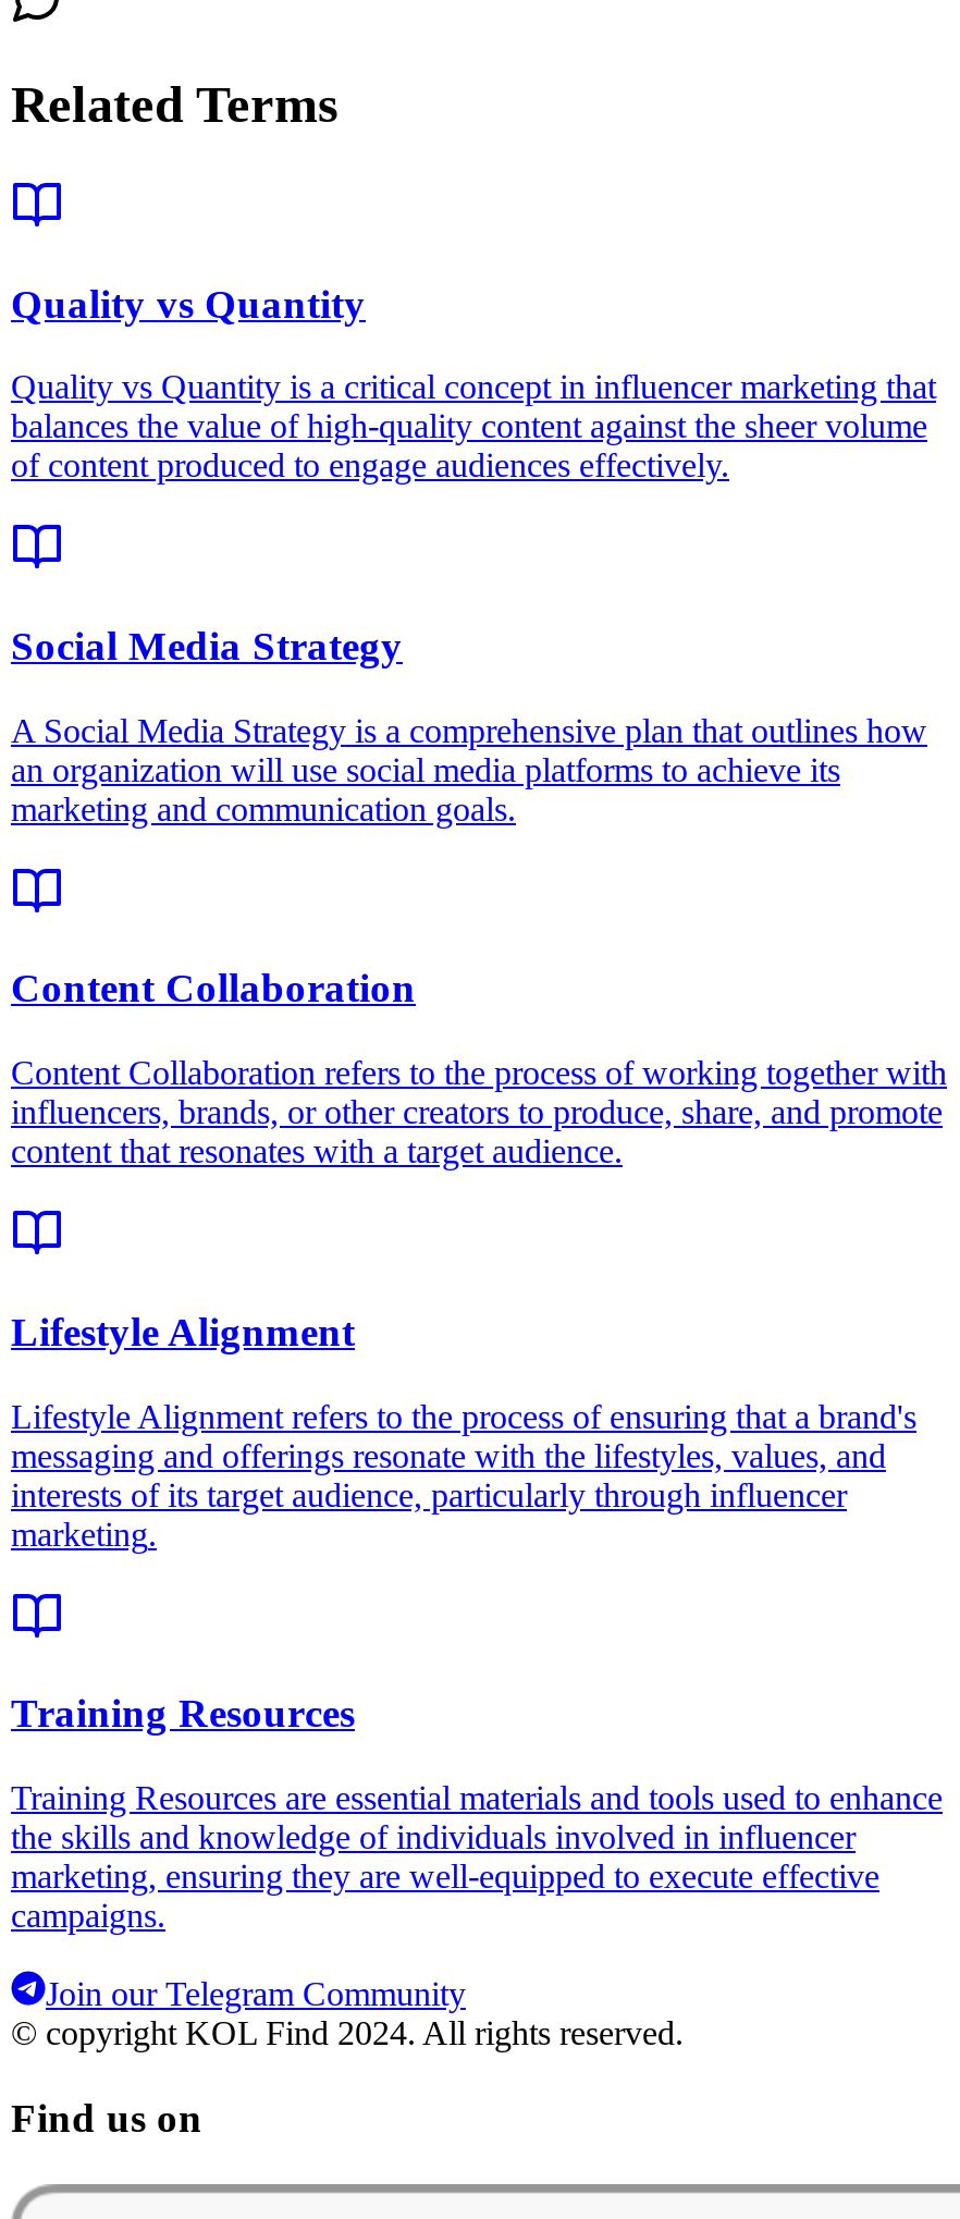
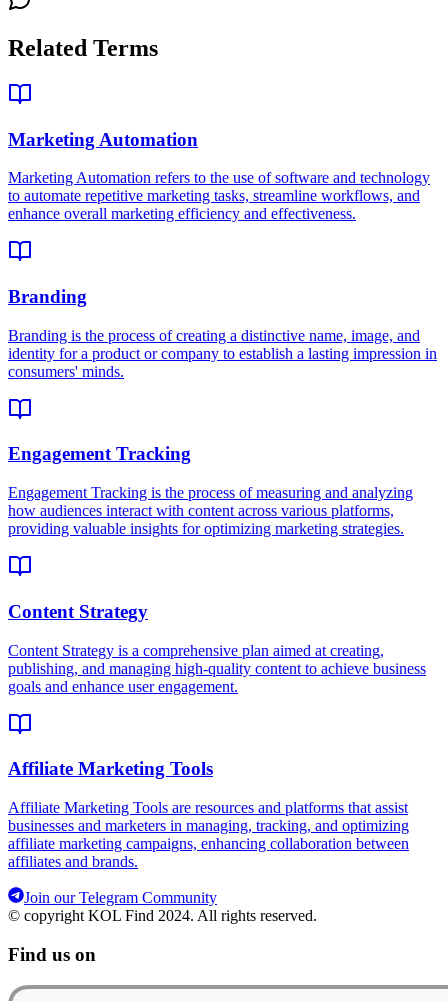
- Quality vs Quantity
+ Marketing Automation

- Quality vs Quantity is a critical concept in influencer marketing that
- balances the value of high-quality content against the sheer volume
- of content produced to engage audiences effectively.
+ Marketing Automation refers to the use of software and technology
+ to automate repetitive marketing tasks, streamline workflows, and
+ enhance overall marketing efficiency and effectiveness.

- Social Media Strategy
+ Branding

- A Social Media Strategy is a comprehensive plan that outlines how
- an organization will use social media platforms to achieve its
- marketing and communication goals.
+ Branding is the process of creating a distinctive name, image, and
+ identity for a product or company to establish a lasting impression in
+ consumers' minds.

- Content Collaboration
+ Engagement Tracking

- Content Collaboration refers to the process of working together with
- influencers, brands, or other creators to produce, share, and promote
- content that resonates with a target audience.
+ Engagement Tracking is the process of measuring and analyzing
+ how audiences interact with content across various platforms,
+ providing valuable insights for optimizing marketing strategies.

- Lifestyle Alignment
+ Content Strategy

- Lifestyle Alignment refers to the process of ensuring that a brand's
- messaging and offerings resonate with the lifestyles, values, and
- interests of its target audience, particularly through influencer
- marketing.
+ Content Strategy is a comprehensive plan aimed at creating,
+ publishing, and managing high-quality content to achieve business
+ goals and enhance user engagement.

- Training Resources
+ Affiliate Marketing Tools

- Training Resources are essential materials and tools used to enhance
- the skills and knowledge of individuals involved in influencer
- marketing, ensuring they are well-equipped to execute effective
- campaigns.
+ Affiliate Marketing Tools are resources and platforms that assist
+ businesses and marketers in managing, tracking, and optimizing
+ affiliate marketing campaigns, enhancing collaboration between
+ affiliates and brands.
